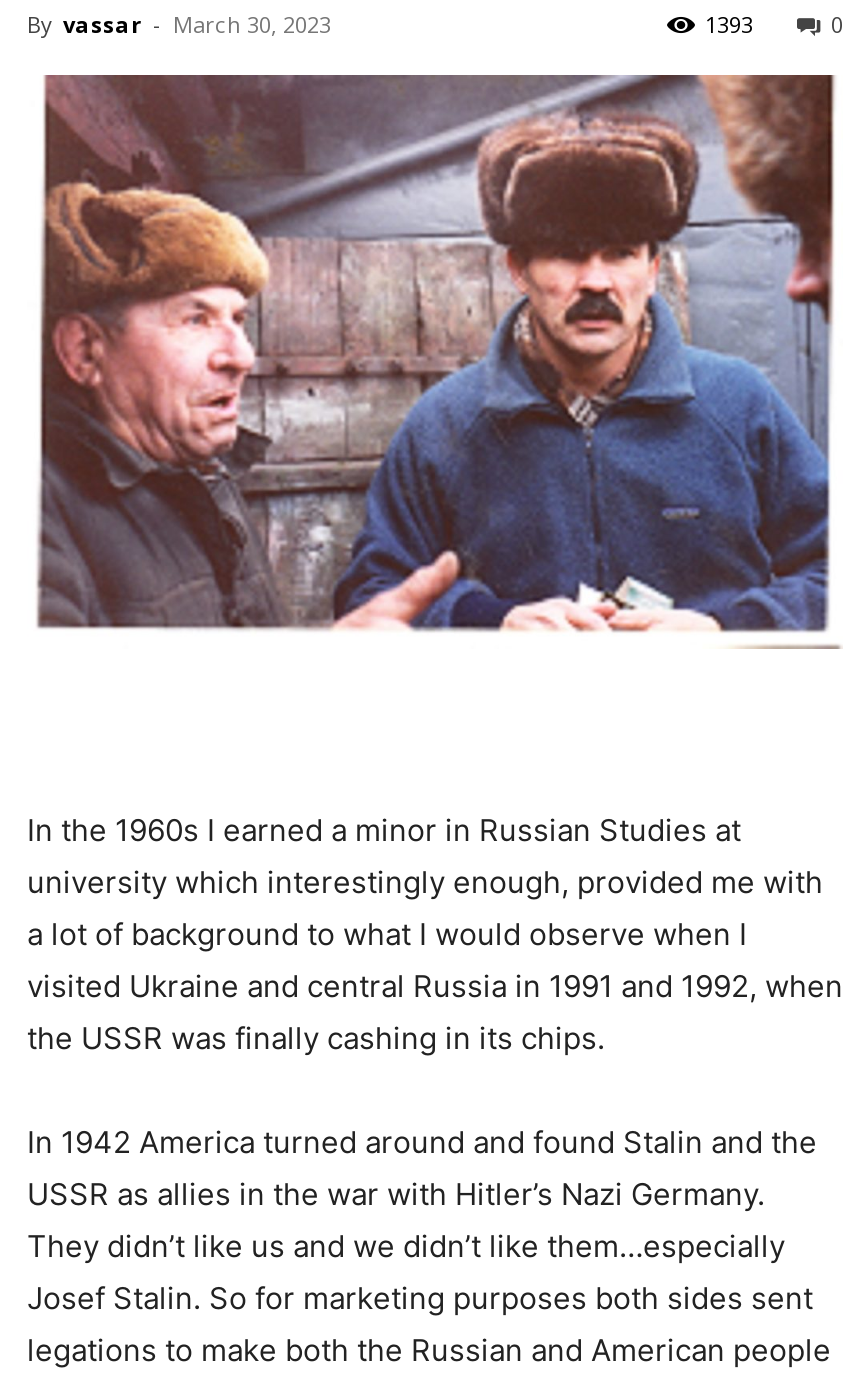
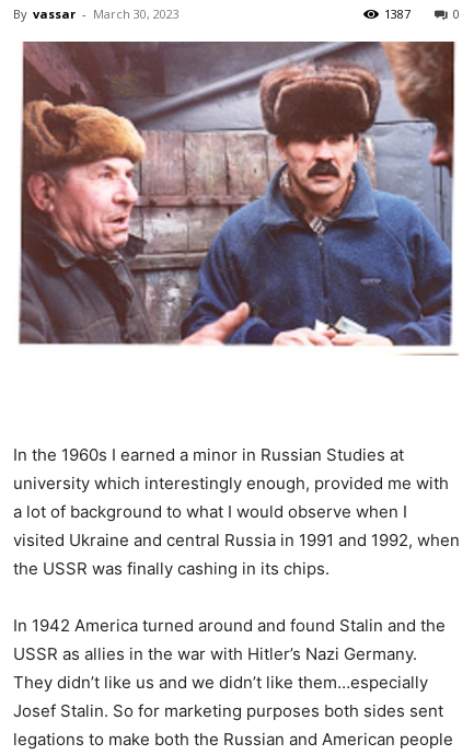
- 1393
+ 1387
